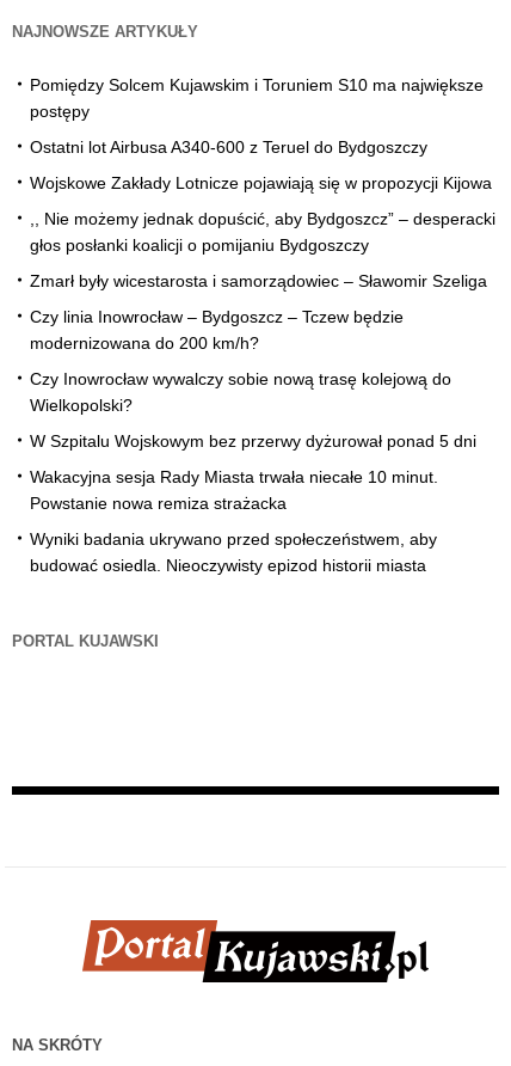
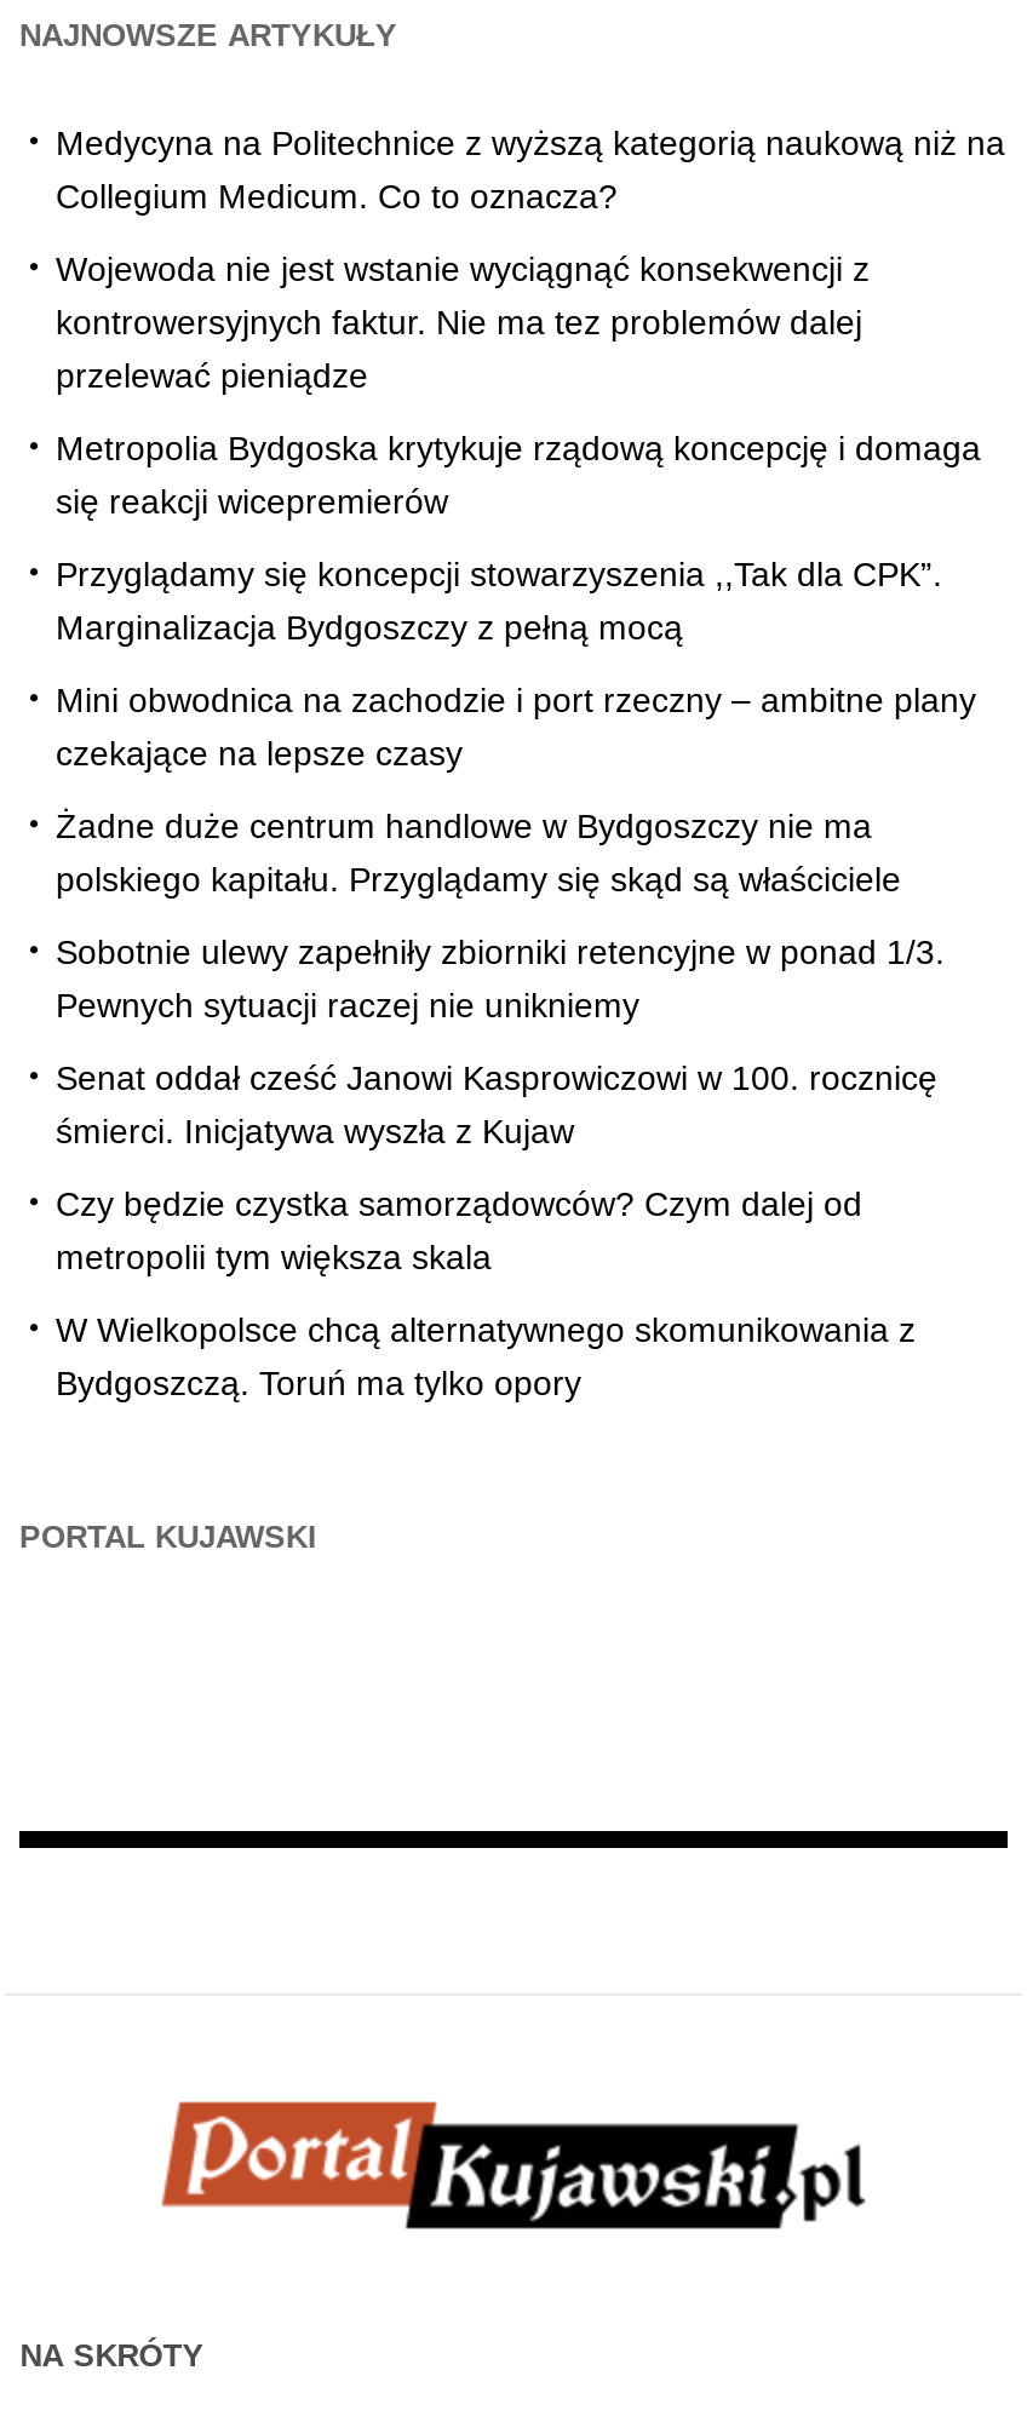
- Pomiędzy Solcem Kujawskim i Toruniem S10 ma największe
- postępy
+ Medycyna na Politechnice z wyższą kategorią naukową niż na
+ Collegium Medicum. Co to oznacza?

- Ostatni lot Airbusa A340-600 z Teruel do Bydgoszczy
+ Wojewoda nie jest wstanie wyciągnąć konsekwencji z
+ kontrowersyjnych faktur. Nie ma tez problemów dalej
+ przelewać pieniądze

- Wojskowe Zakłady Lotnicze pojawiają się w propozycji Kijowa
+ Metropolia Bydgoska krytykuje rządową koncepcję i domaga
+ się reakcji wicepremierów

- ,, Nie możemy jednak dopuścić, aby Bydgoszcz” – desperacki
- głos posłanki koalicji o pomijaniu Bydgoszczy
+ Przyglądamy się koncepcji stowarzyszenia ,,Tak dla CPK”.
+ Marginalizacja Bydgoszczy z pełną mocą

- Zmarł były wicestarosta i samorządowiec – Sławomir Szeliga
+ Mini obwodnica na zachodzie i port rzeczny – ambitne plany
+ czekające na lepsze czasy

- Czy linia Inowrocław – Bydgoszcz – Tczew będzie
- modernizowana do 200 km/h?
+ Żadne duże centrum handlowe w Bydgoszczy nie ma
+ polskiego kapitału. Przyglądamy się skąd są właściciele

- Czy Inowrocław wywalczy sobie nową trasę kolejową do
- Wielkopolski?
+ Sobotnie ulewy zapełniły zbiorniki retencyjne w ponad 1/3.
+ Pewnych sytuacji raczej nie unikniemy

- W Szpitalu Wojskowym bez przerwy dyżurował ponad 5 dni
+ Senat oddał cześć Janowi Kasprowiczowi w 100. rocznicę
+ śmierci. Inicjatywa wyszła z Kujaw

- Wakacyjna sesja Rady Miasta trwała niecałe 10 minut.
- Powstanie nowa remiza strażacka
+ Czy będzie czystka samorządowców? Czym dalej od
+ metropolii tym większa skala

- Wyniki badania ukrywano przed społeczeństwem, aby
- budować osiedla. Nieoczywisty epizod historii miasta
+ W Wielkopolsce chcą alternatywnego skomunikowania z
+ Bydgoszczą. Toruń ma tylko opory
